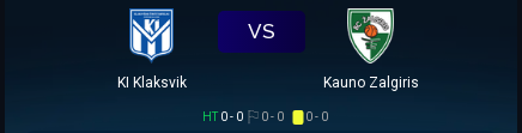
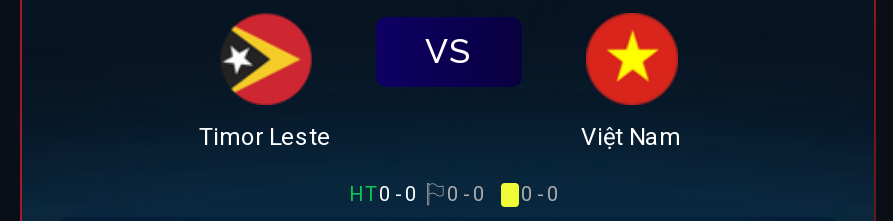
- [image]
- KI Klaksvik
+ [image]
+ Timor Leste

- [image]
- Kauno Zalgiris
+ [image]
+ Việt Nam
